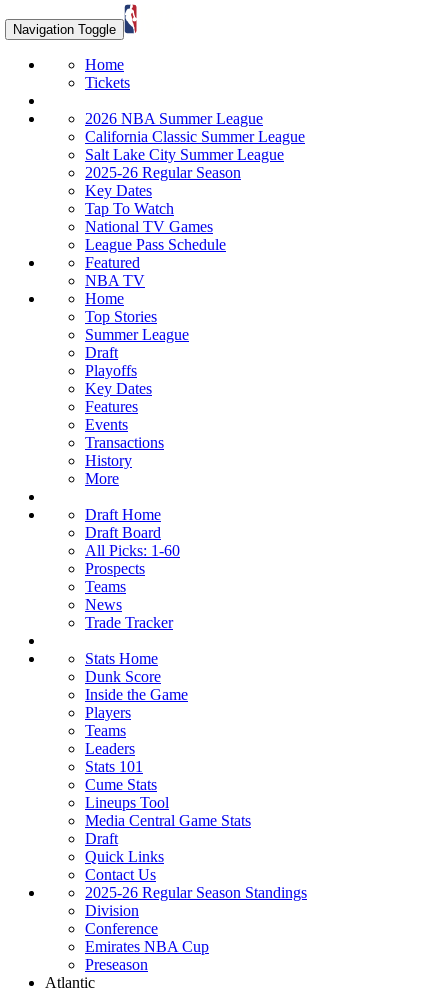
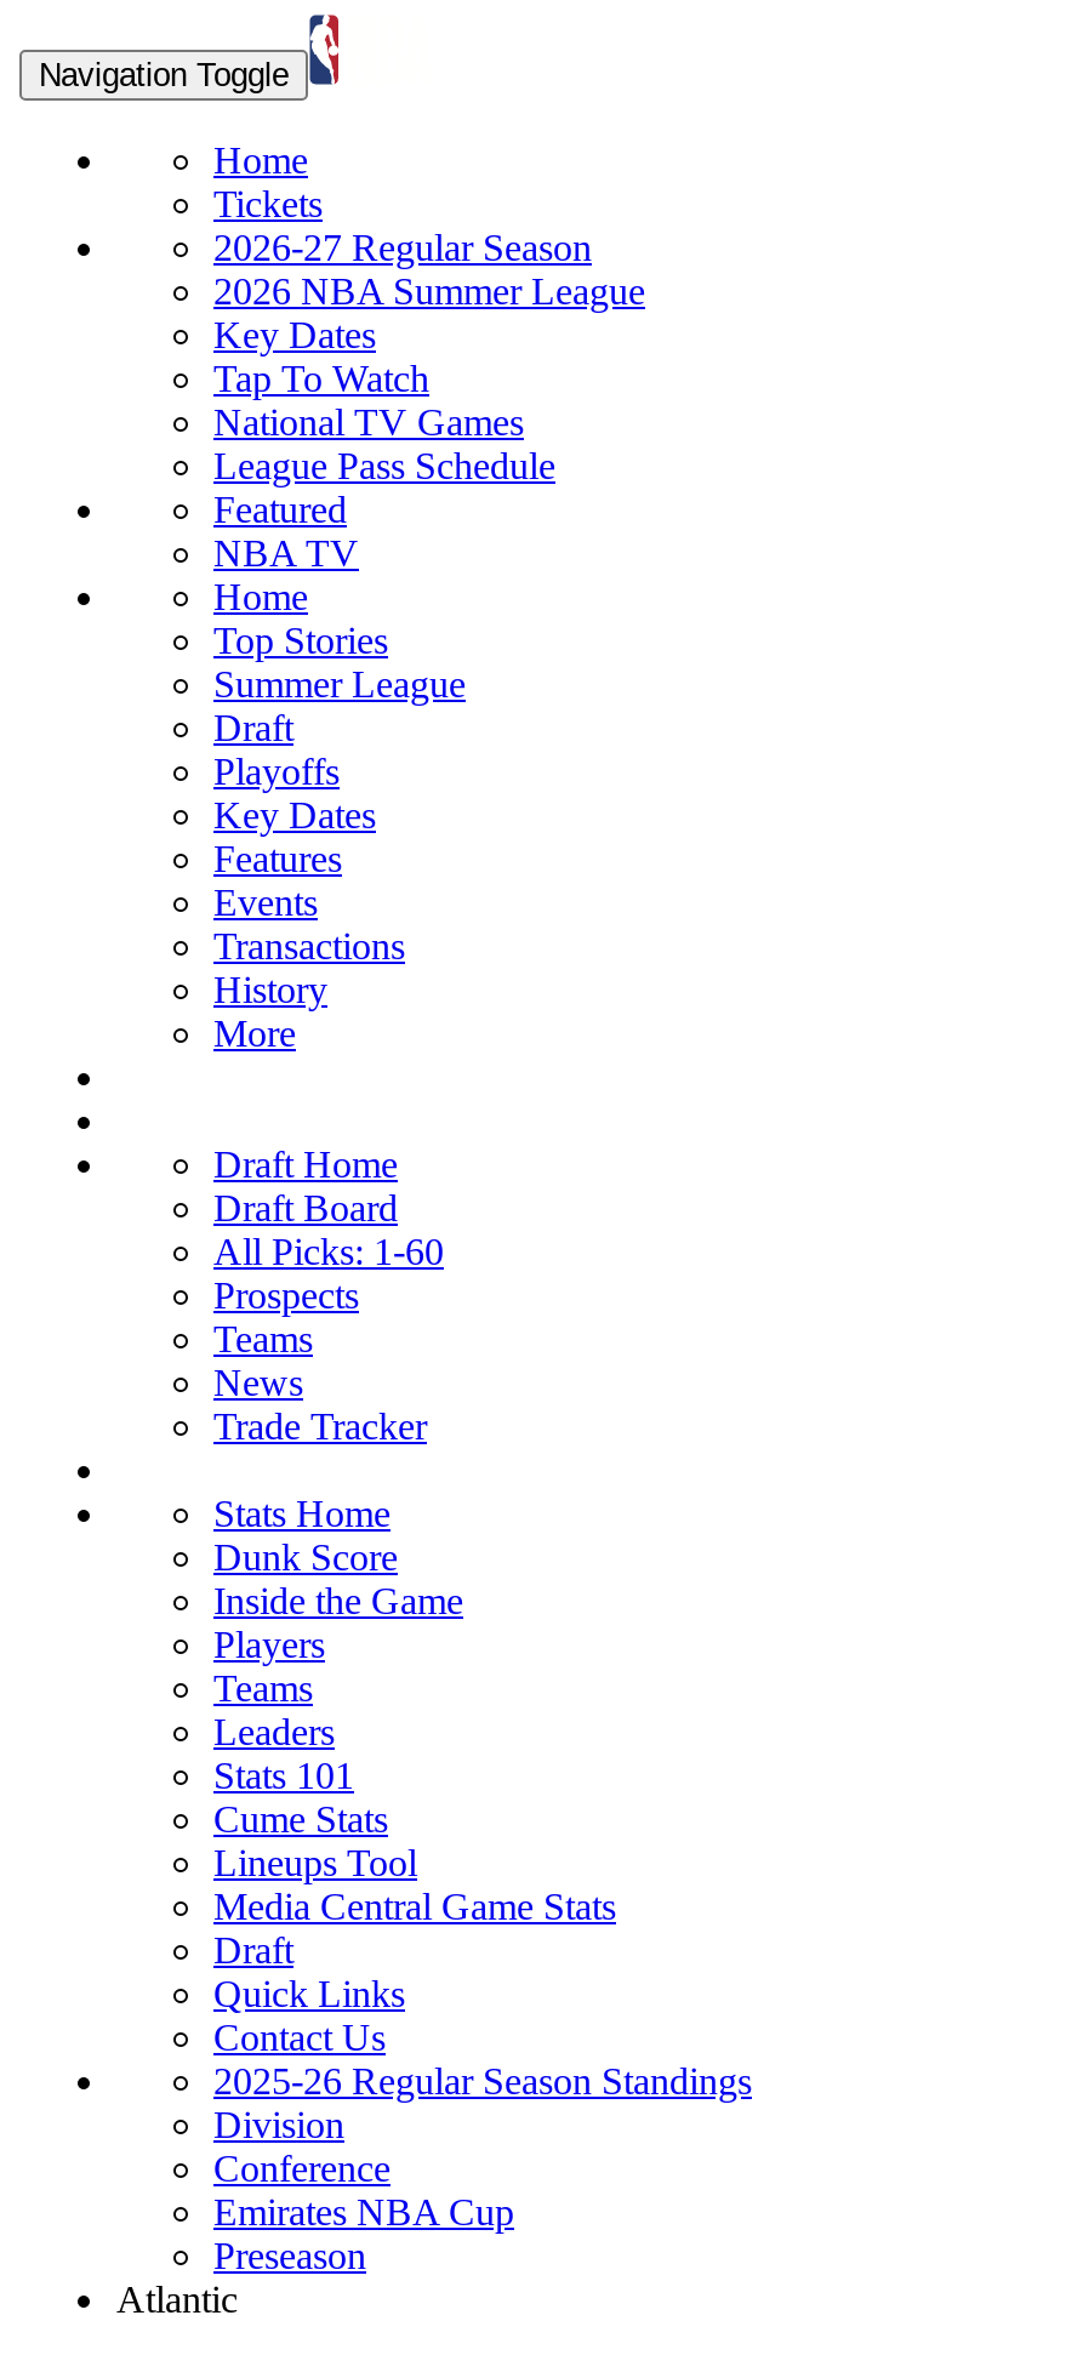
+ 2026-27 Regular Season

- California Classic Summer League
- Salt Lake City Summer League
- 2025-26 Regular Season

moved up: Key Dates | Tap To Watch | National TV Games | ... | History | More
